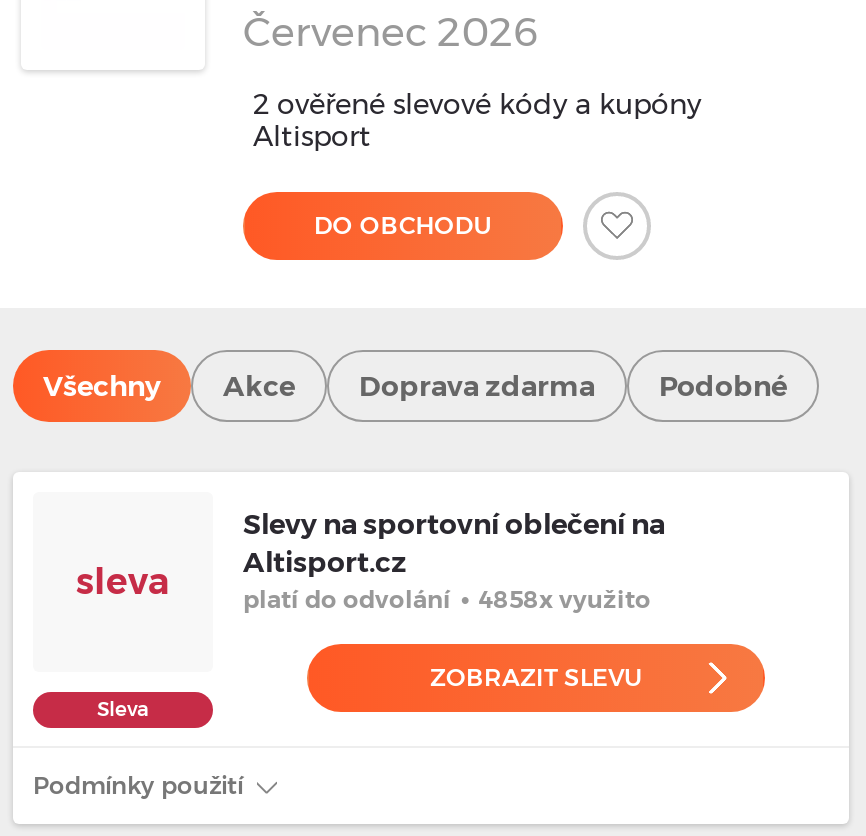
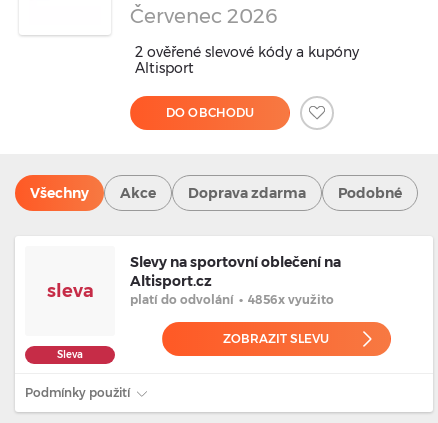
- platí do odvolání • 4858x využito
+ platí do odvolání • 4856x využito
